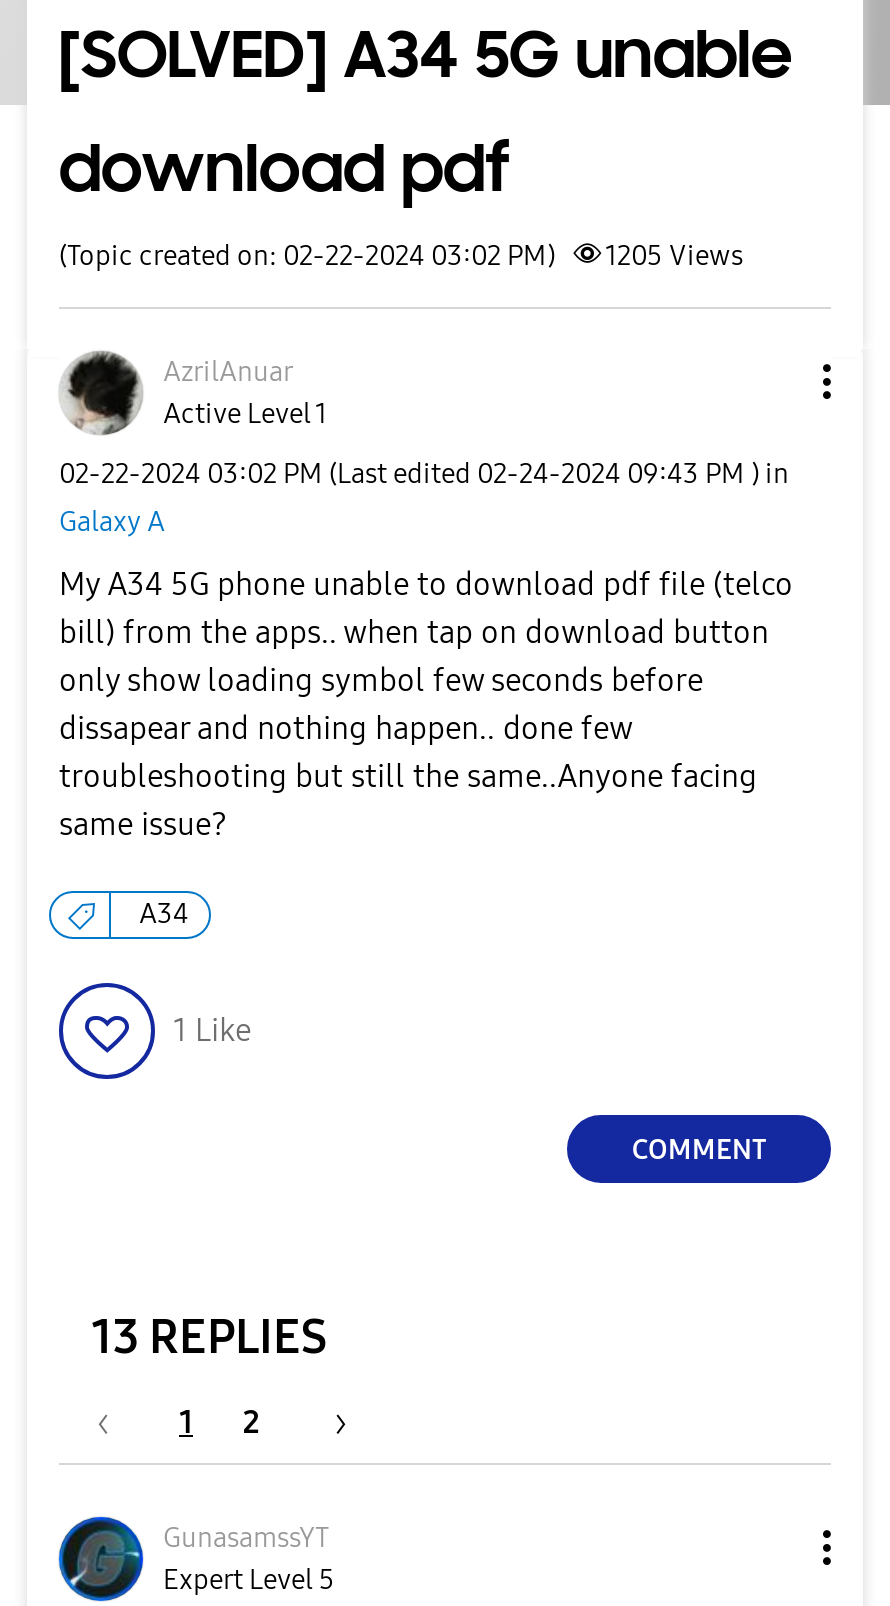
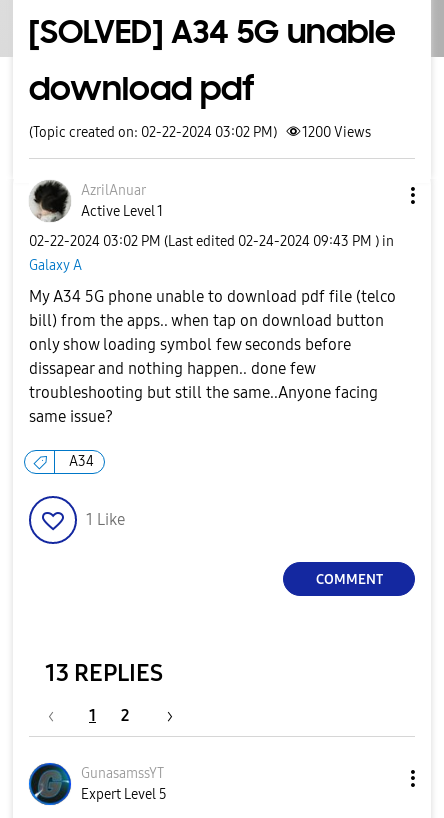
- (Topic created on: 02-22-2024 03:02 PM) 1205 Views
+ (Topic created on: 02-22-2024 03:02 PM) 1200 Views
